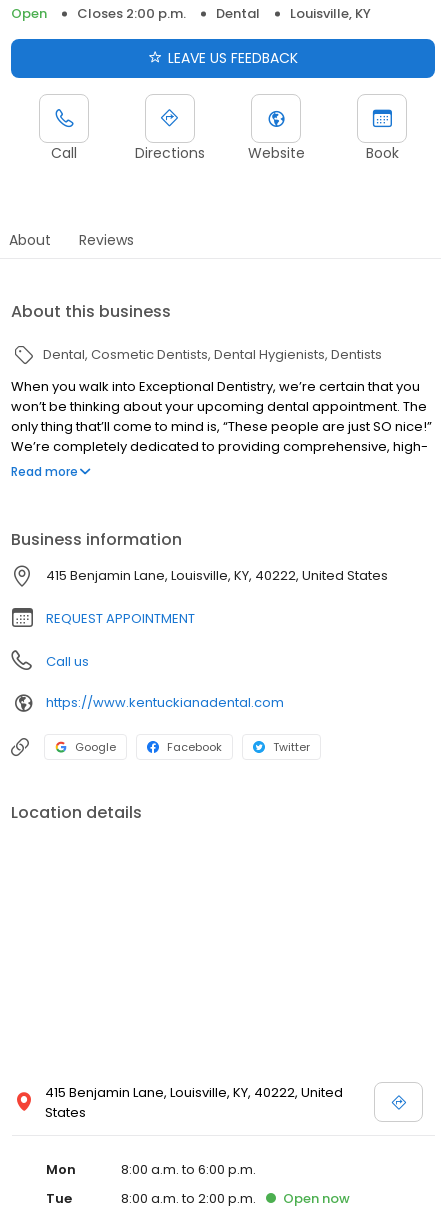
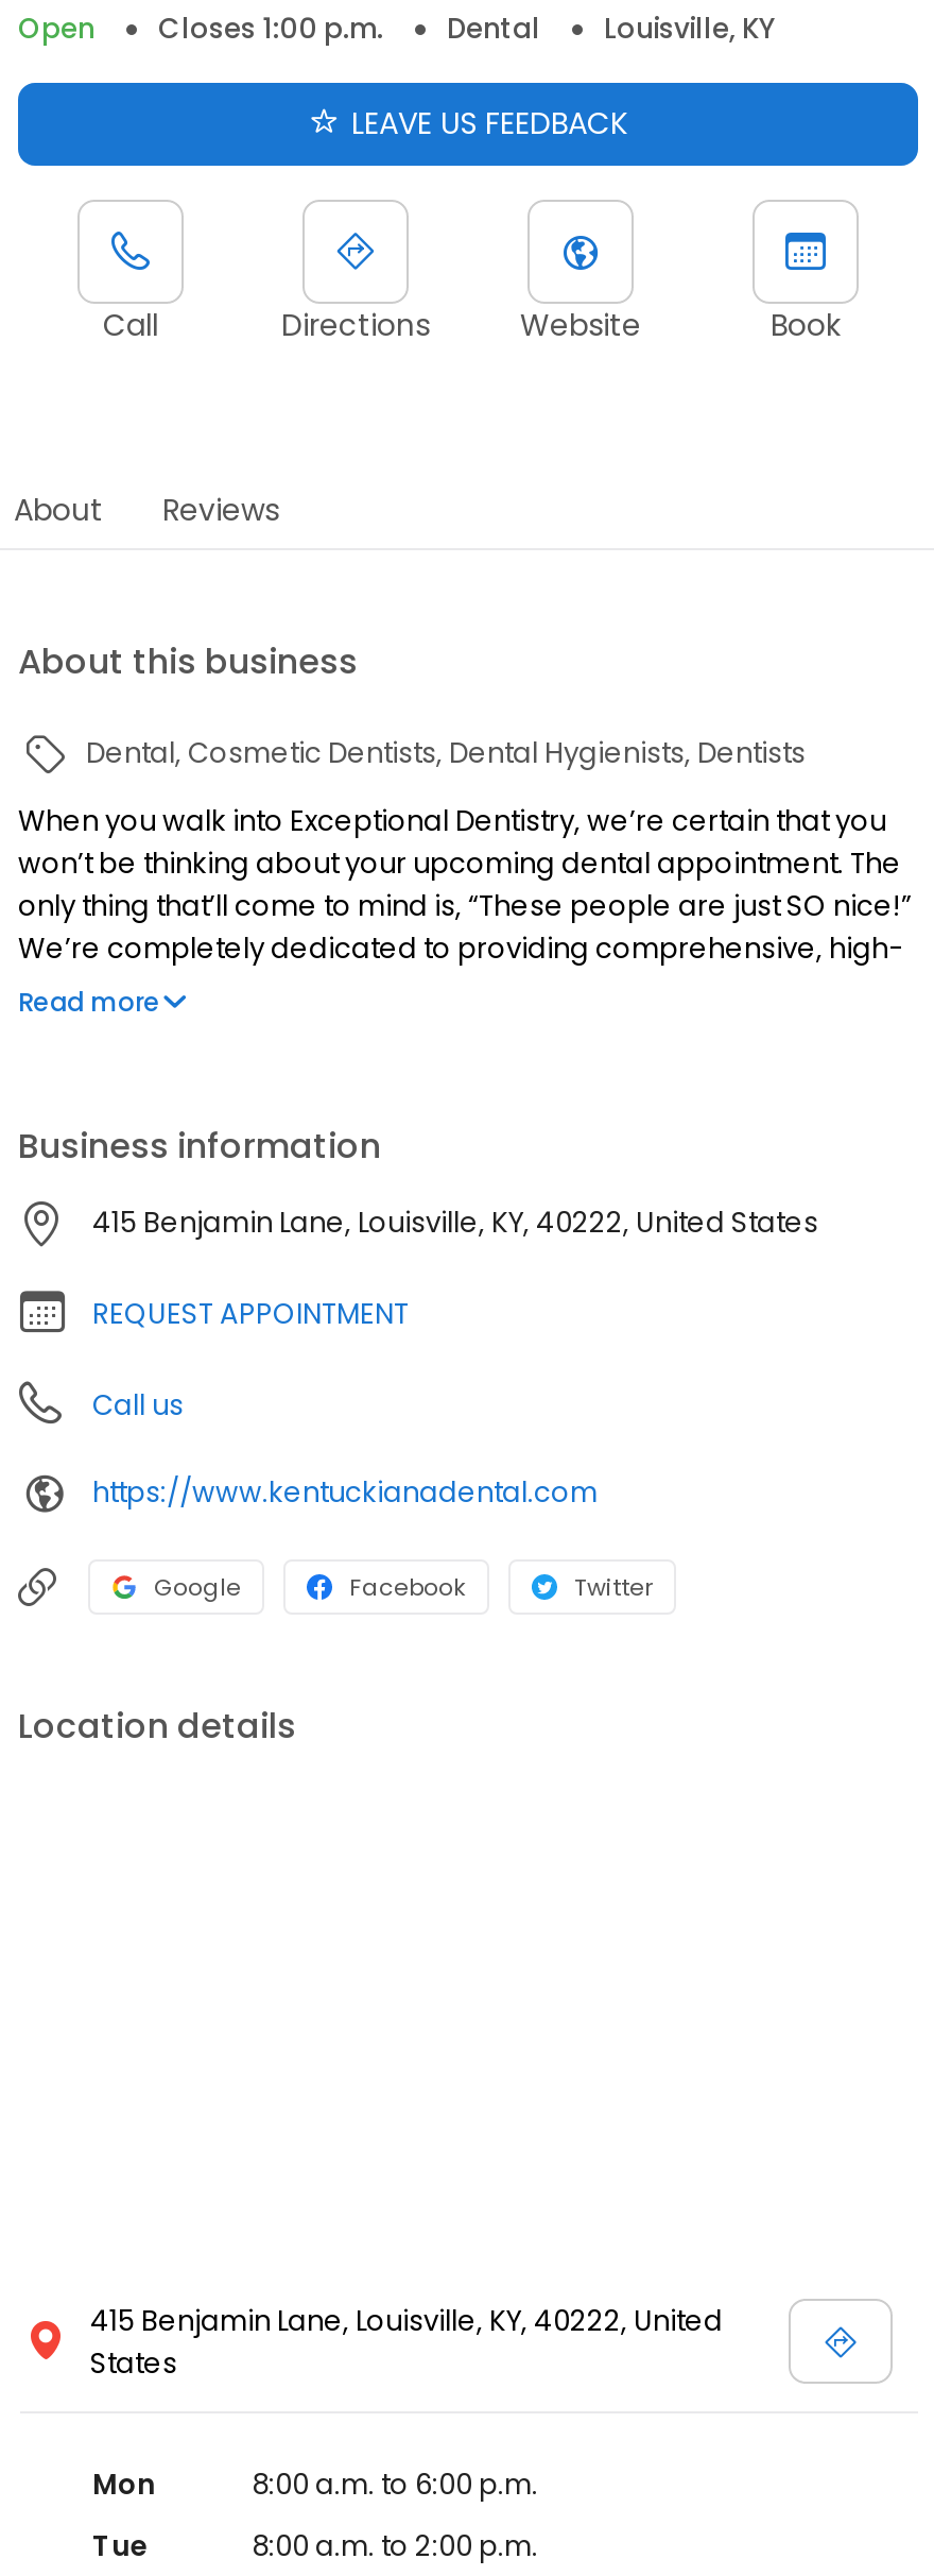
- Open Closes 2:00 p.m. Dental Louisville, KY
+ Open Closes 1:00 p.m. Dental Louisville, KY

- Open now
